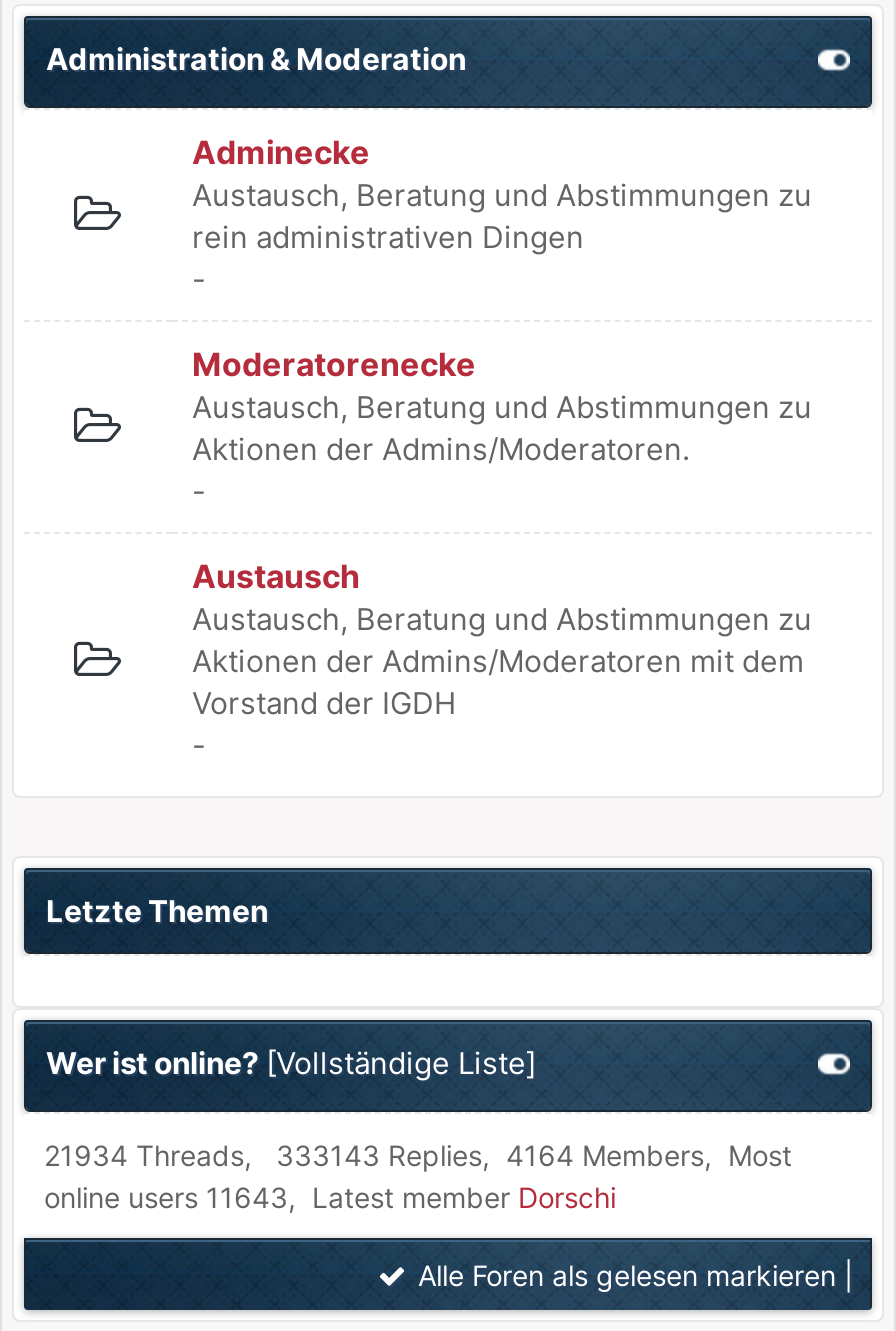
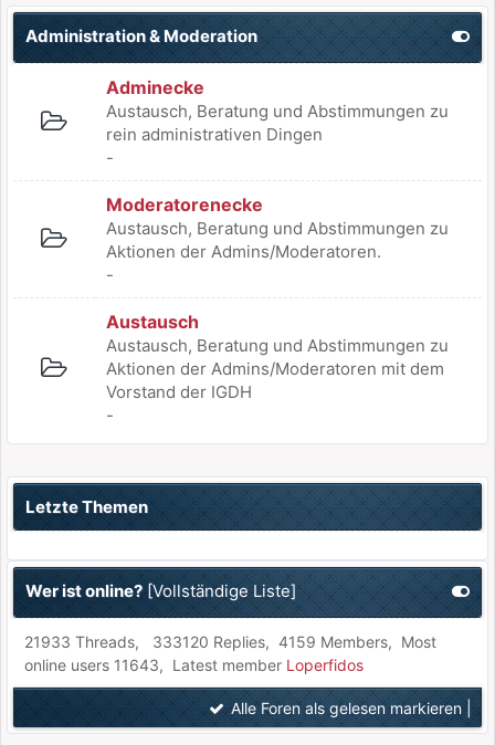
- 21934 Threads, 333143 Replies, 4164 Members, Most
+ 21933 Threads, 333120 Replies, 4159 Members, Most

- online users 11643, Latest member Dorschi
+ online users 11643, Latest member Loperfidos
